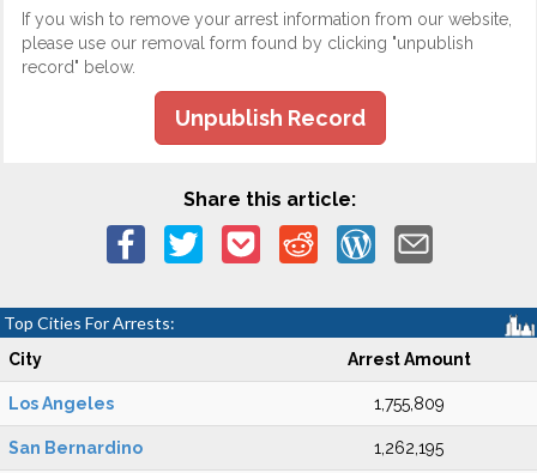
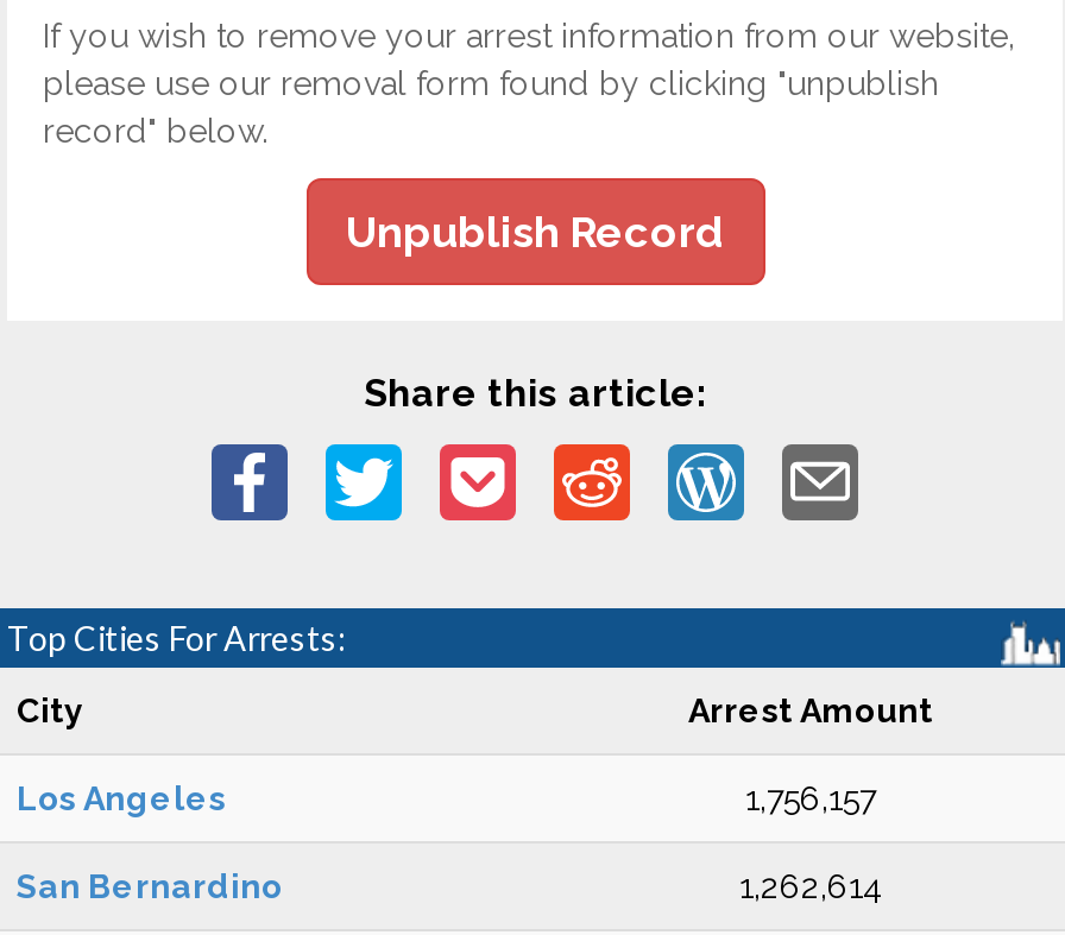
- 1,755,809
+ 1,756,157

- 1,262,195
+ 1,262,614
